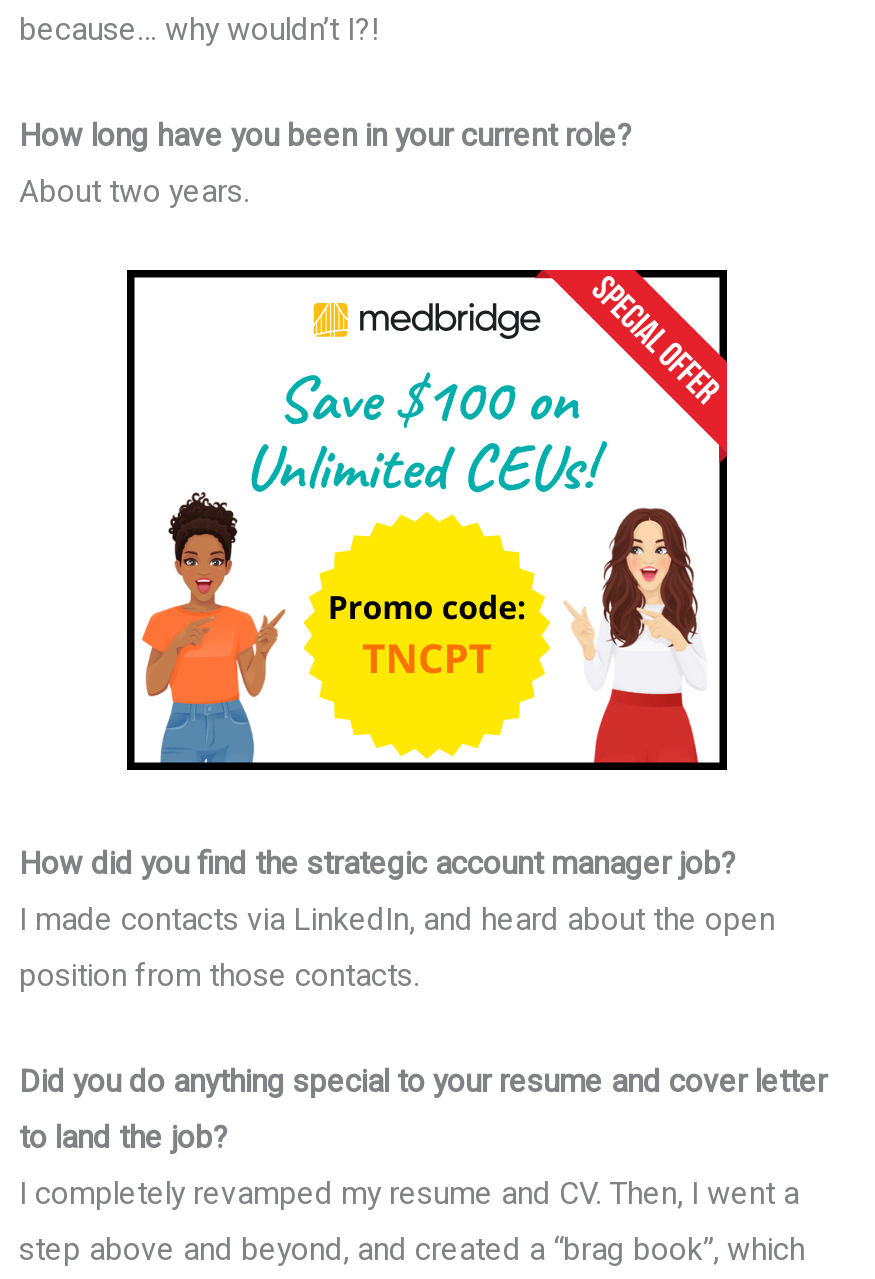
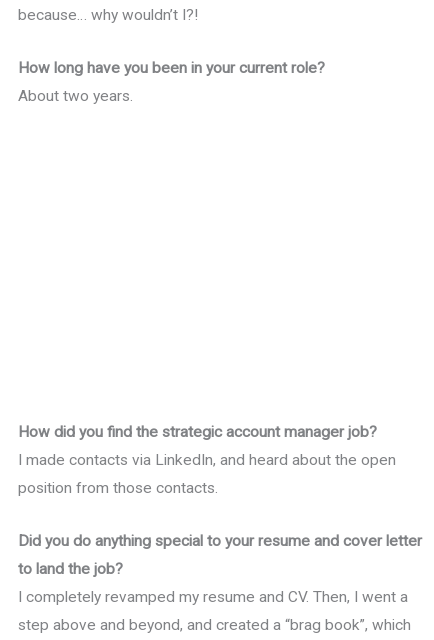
- [image]
